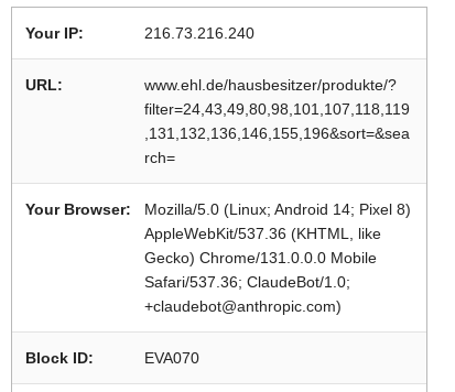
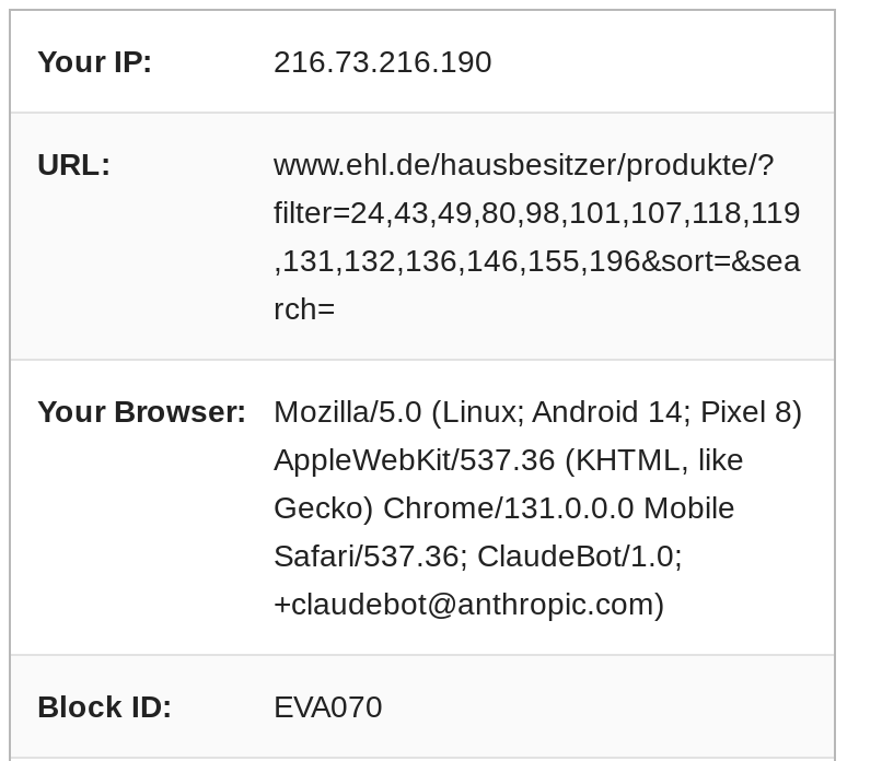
- 216.73.216.240
+ 216.73.216.190
